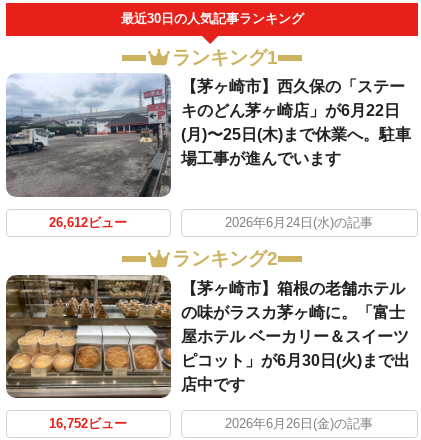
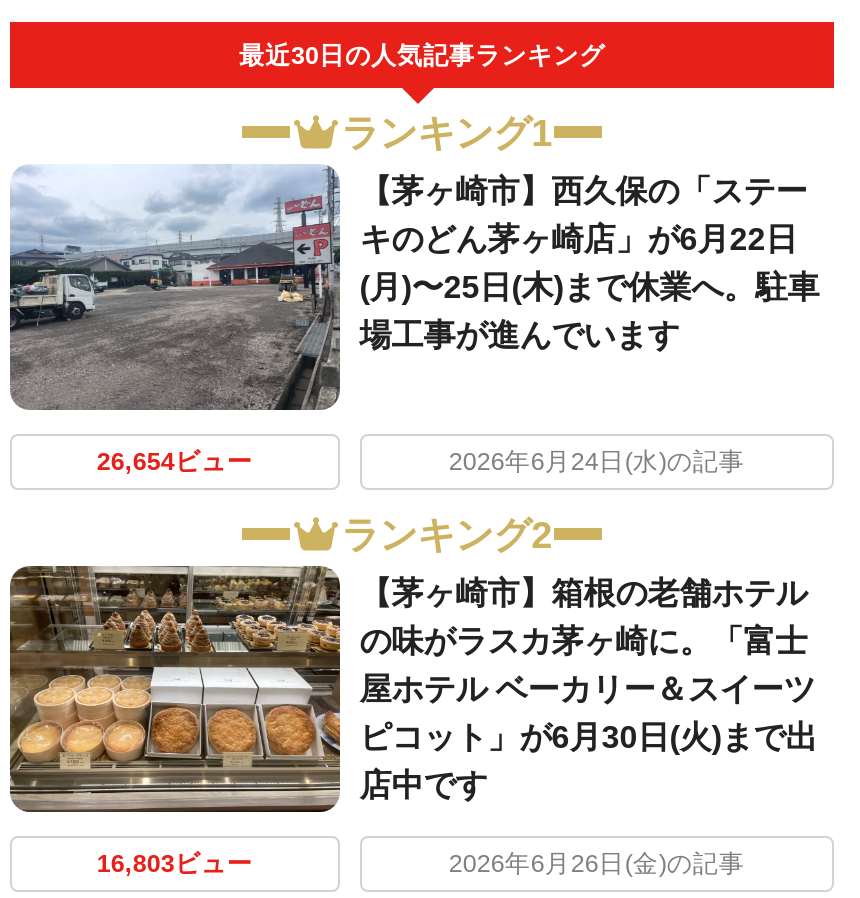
- 26,612ビュー
+ 26,654ビュー

- 16,752ビュー
+ 16,803ビュー
